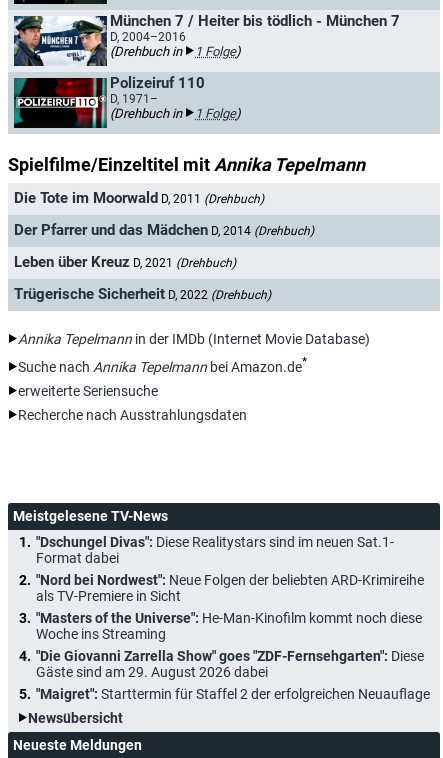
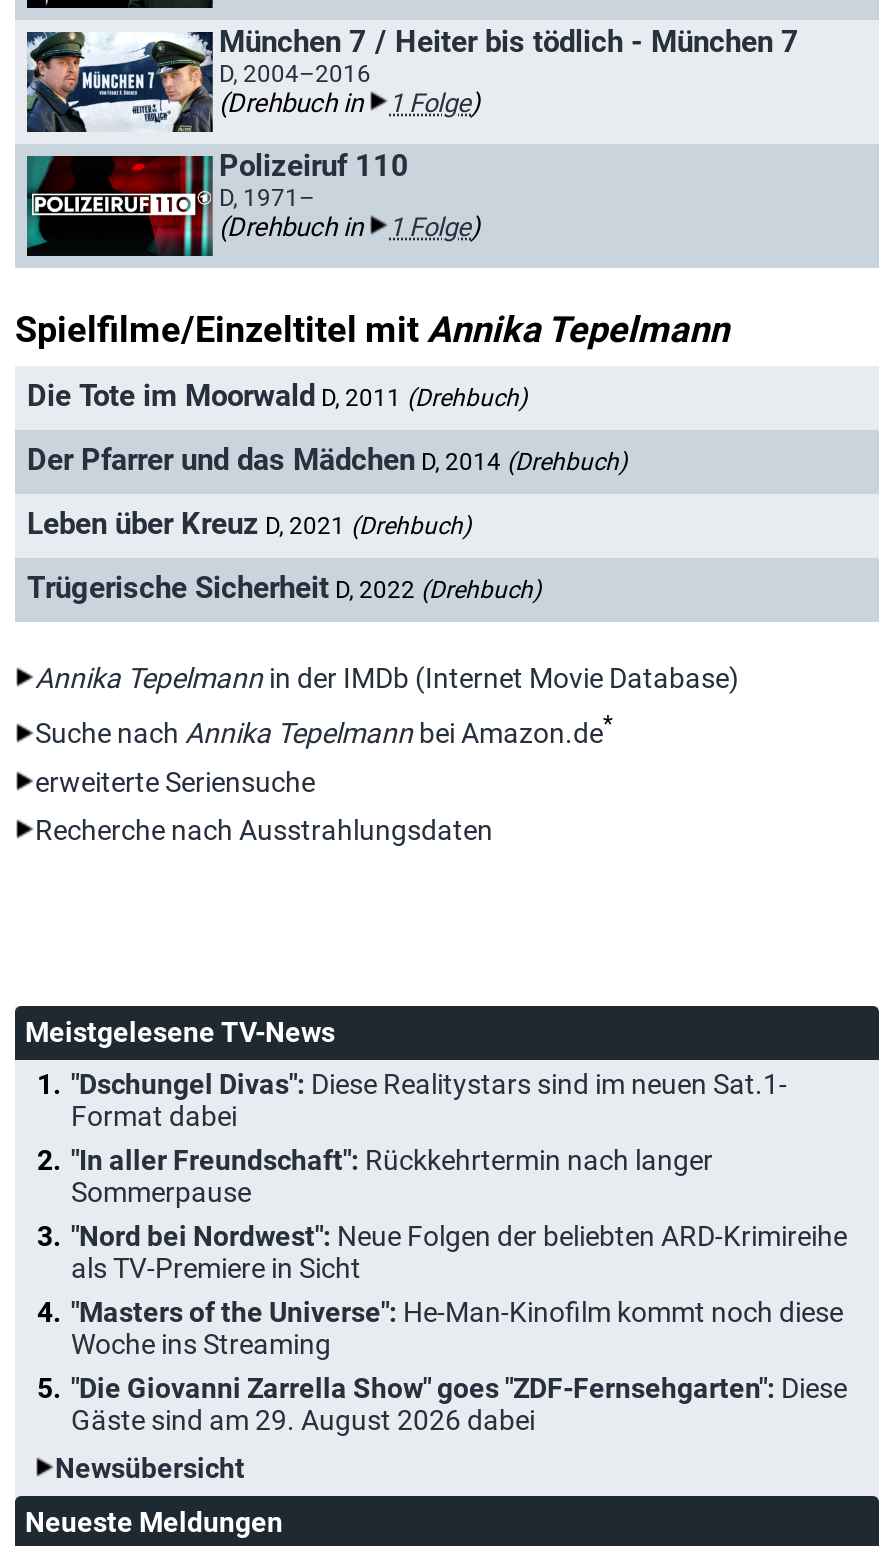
+ "In aller Freundschaft": Rückkehrtermin nach langer
+ Sommerpause

moved down: "Nord bei Nordwest": Neue Folgen der beliebten ARD-Krimireihe | als TV-Premiere in Sicht | "Masters of the Universe": He-Man-Kinofilm kommt noch diese | Woche ins Streaming | "Die Giovanni Zarrella Show" goes "ZDF-Fernsehgarten": Diese | Gäste sind am 29. August 2026 dabei

- "Maigret": Starttermin für Staffel 2 der erfolgreichen Neuauflage
